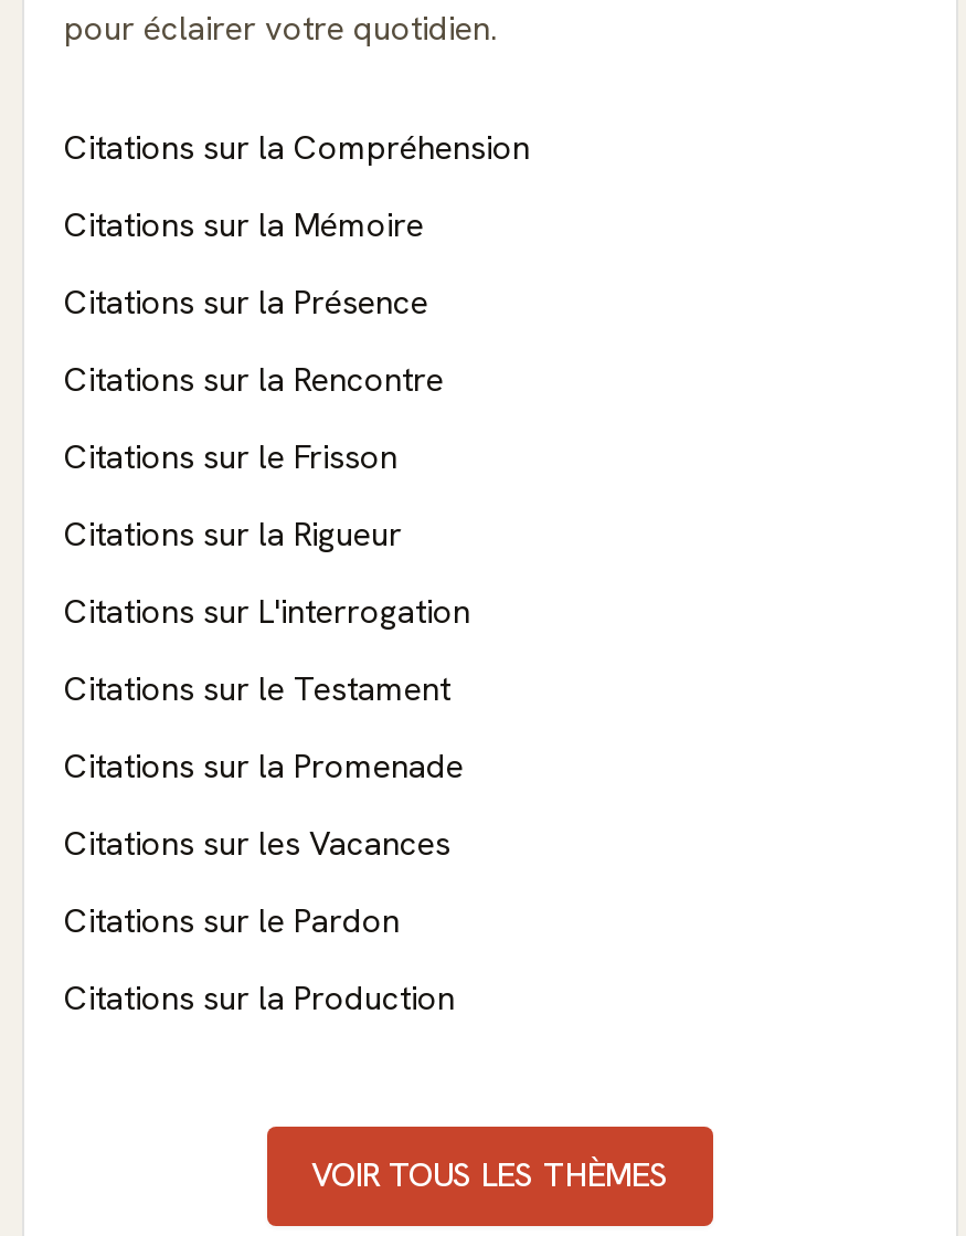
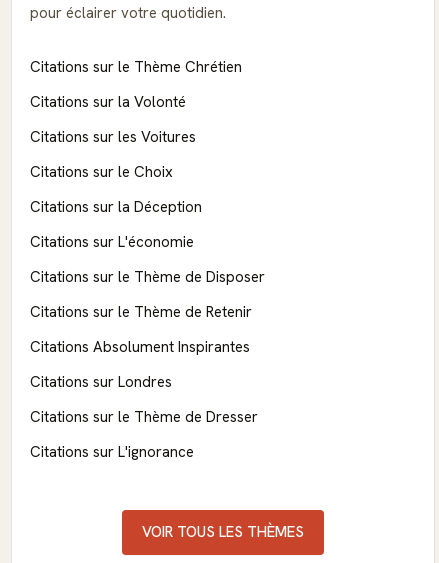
- Citations sur la Compréhension
+ Citations sur le Thème Chrétien

- Citations sur la Mémoire
+ Citations sur la Volonté

- Citations sur la Présence
+ Citations sur les Voitures

- Citations sur la Rencontre
+ Citations sur le Choix

- Citations sur le Frisson
+ Citations sur la Déception

- Citations sur la Rigueur
+ Citations sur L'économie

- Citations sur L'interrogation
+ Citations sur le Thème de Disposer

- Citations sur le Testament
+ Citations sur le Thème de Retenir

- Citations sur la Promenade
+ Citations Absolument Inspirantes

- Citations sur les Vacances
+ Citations sur Londres

- Citations sur le Pardon
+ Citations sur le Thème de Dresser

- Citations sur la Production
+ Citations sur L'ignorance
